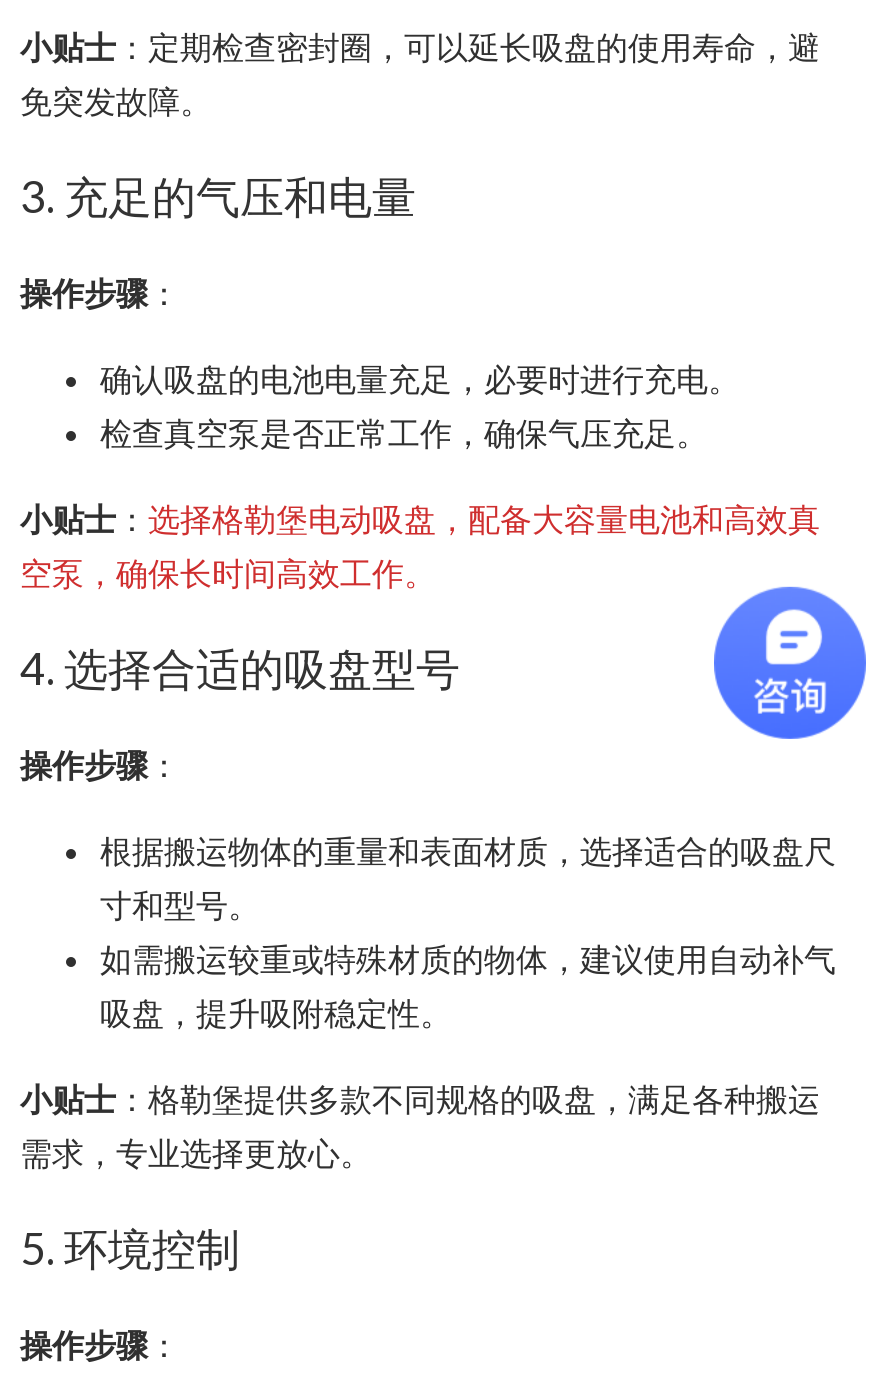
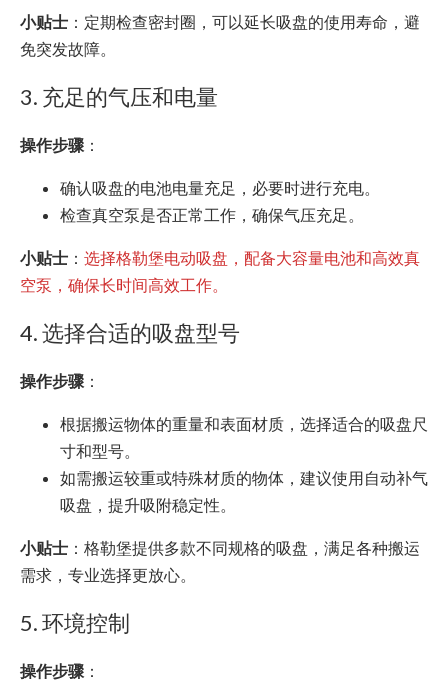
- [image]
